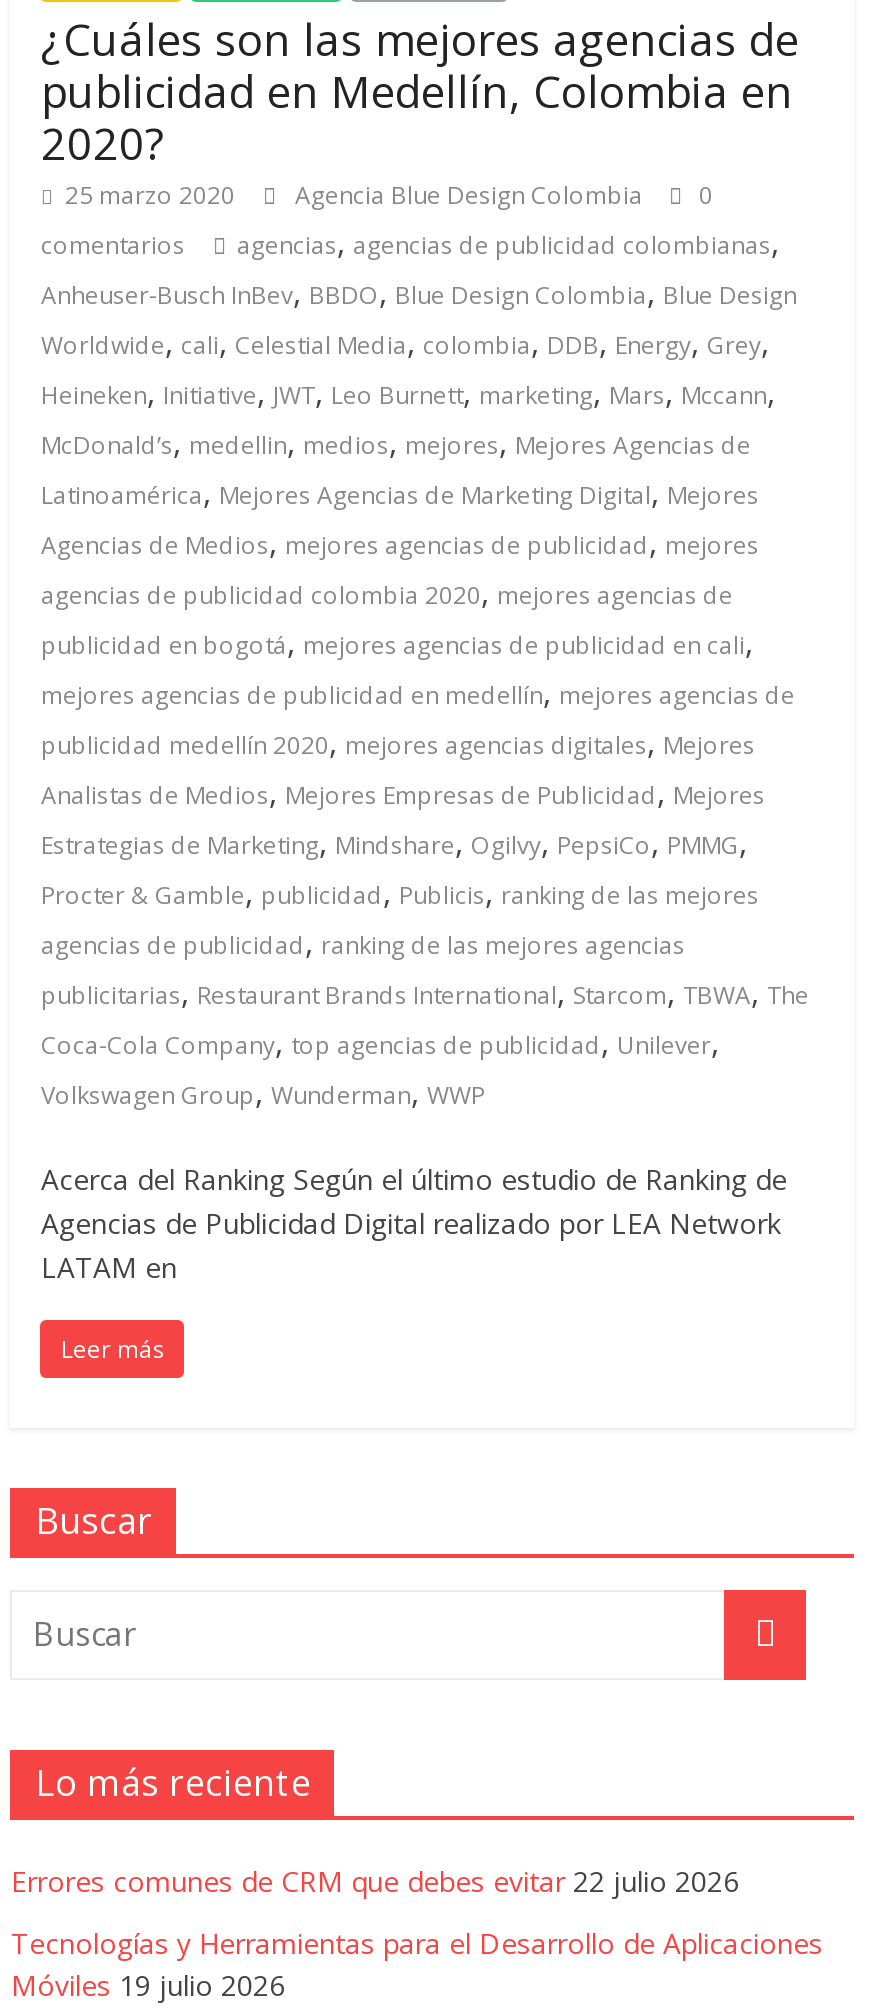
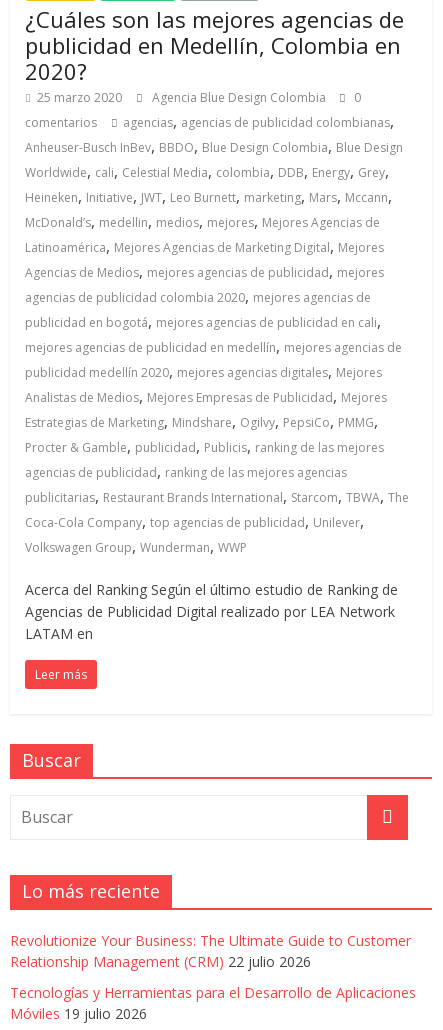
- Errores comunes de CRM que debes evitar 22 julio 2026
+ Revolutionize Your Business: The Ultimate Guide to Customer
+ Relationship Management (CRM) 22 julio 2026
